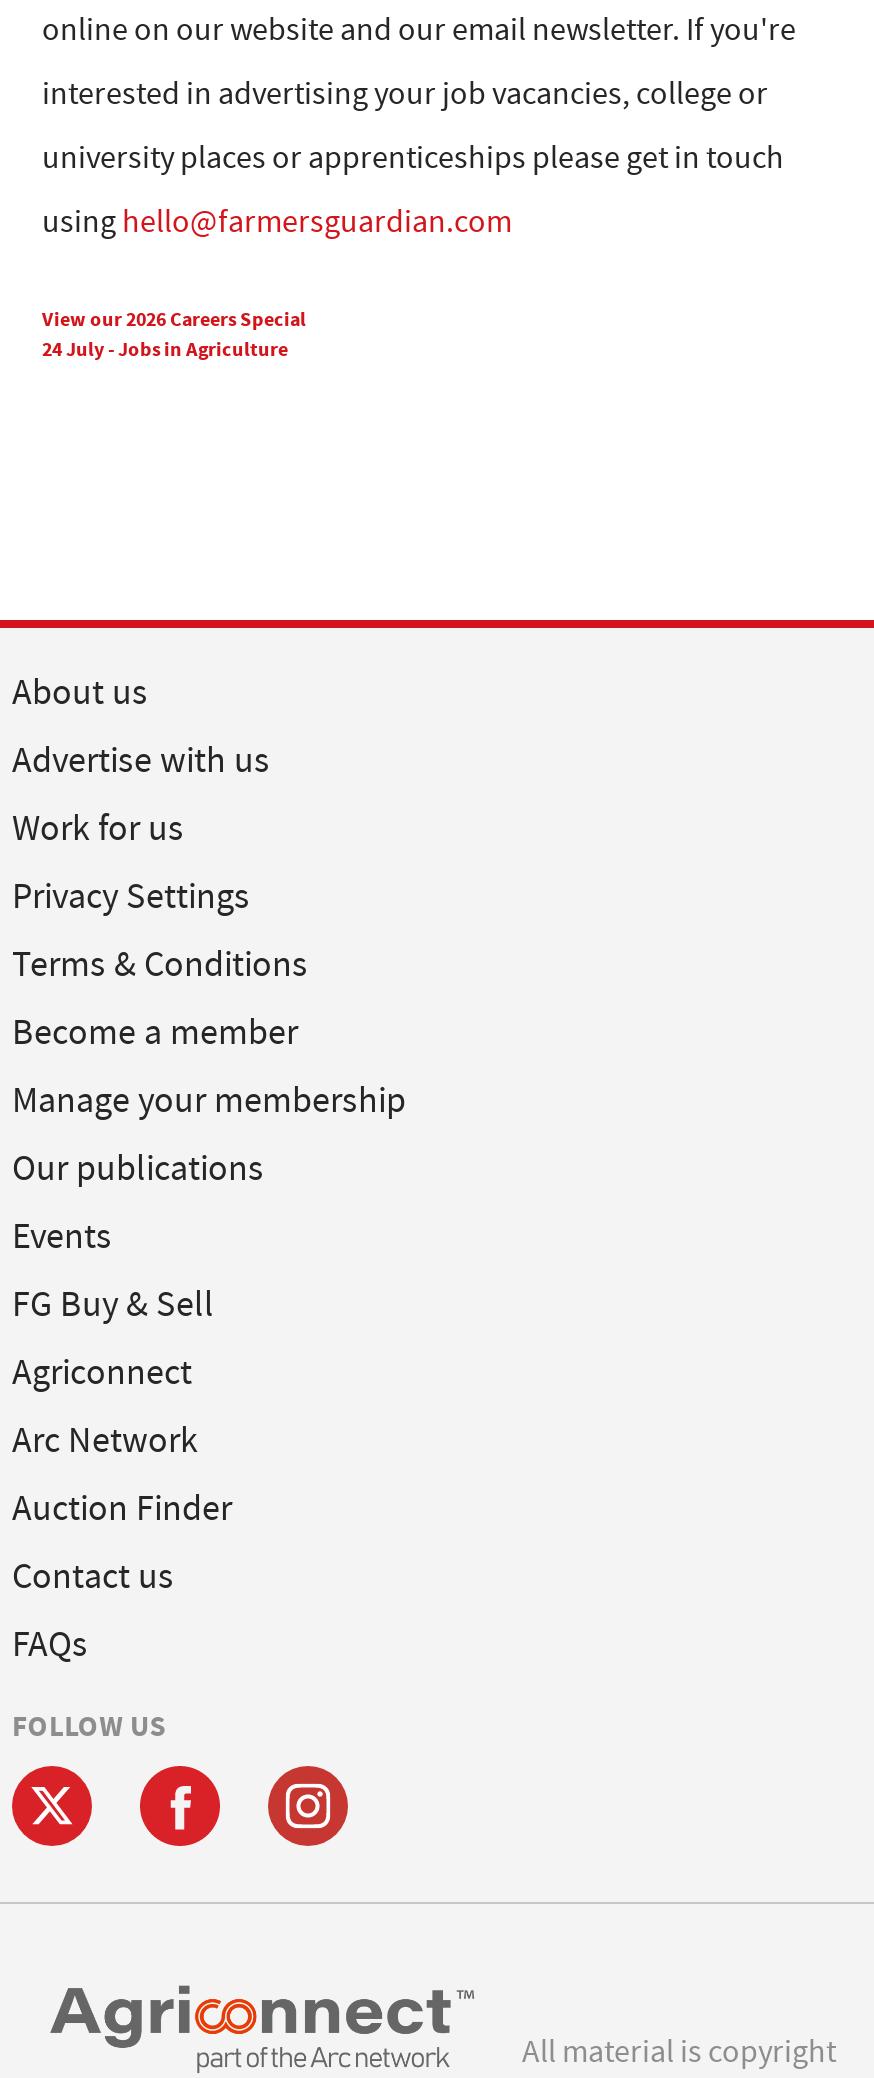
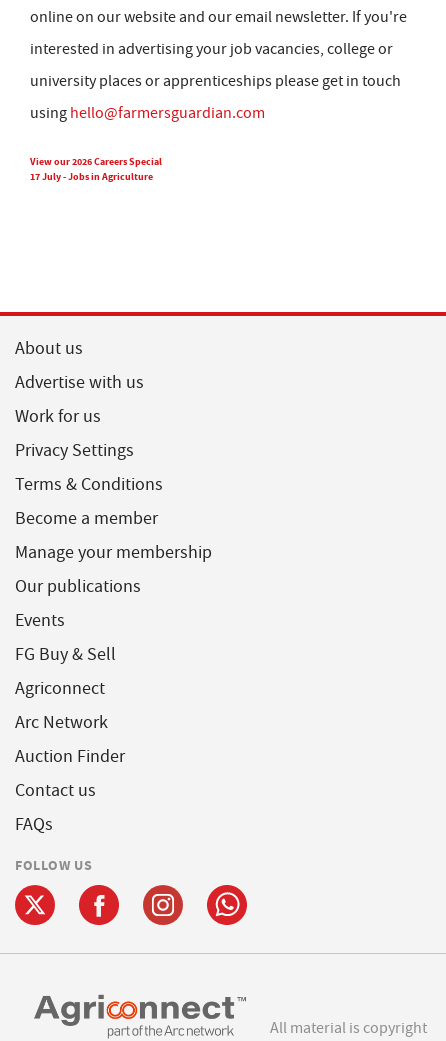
- 24 July - Jobs in Agriculture
+ 17 July - Jobs in Agriculture

+ [image]
